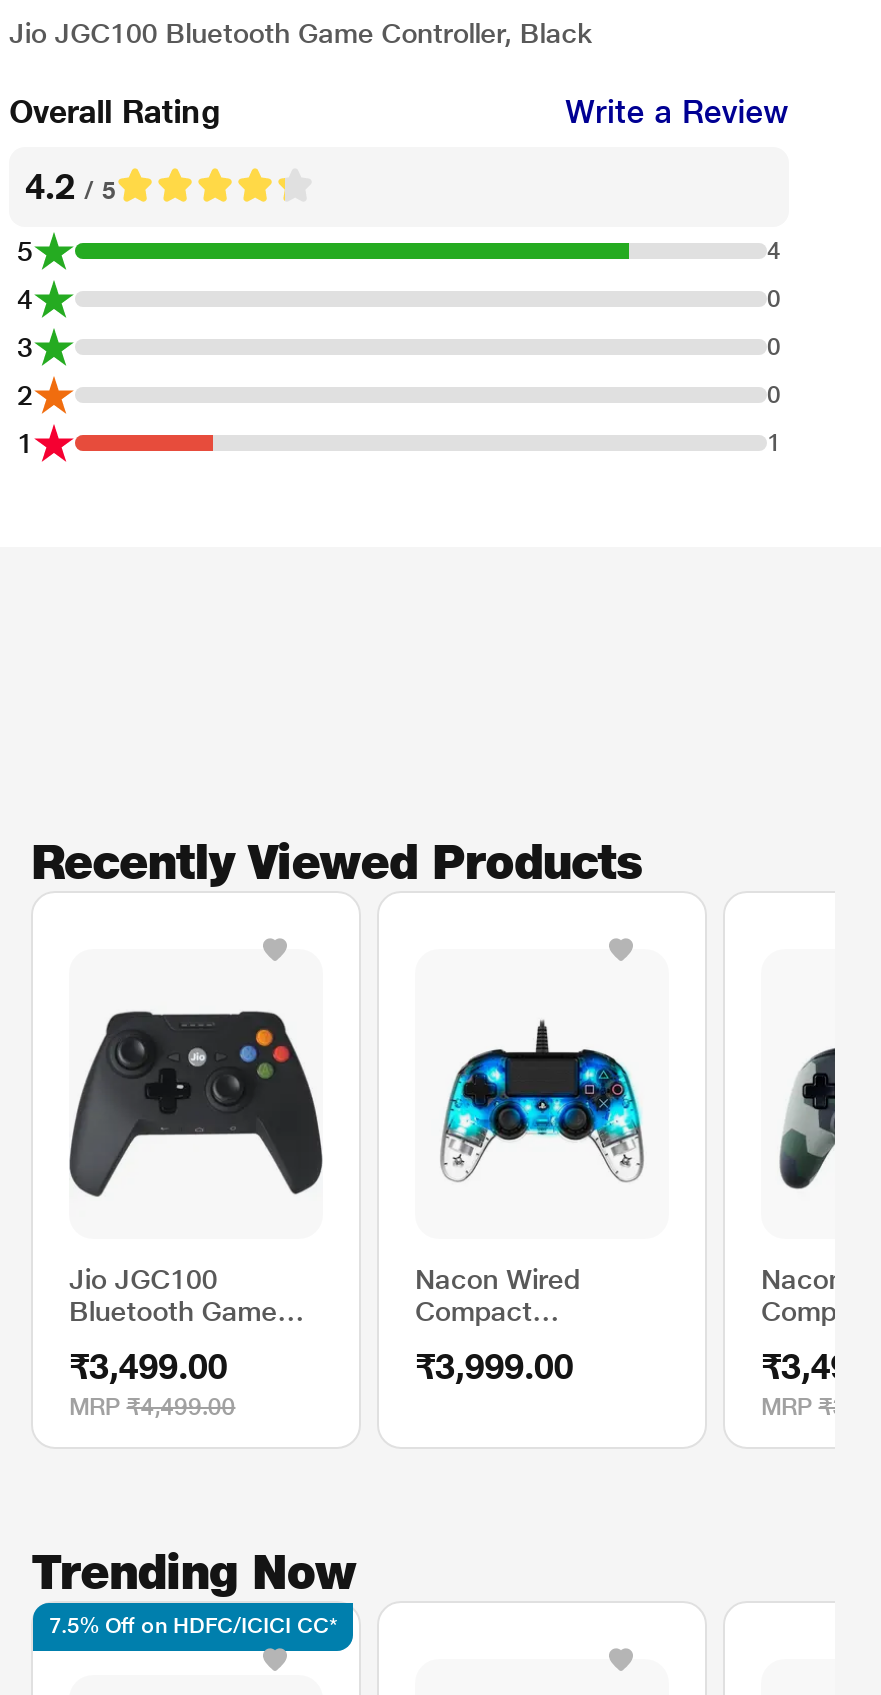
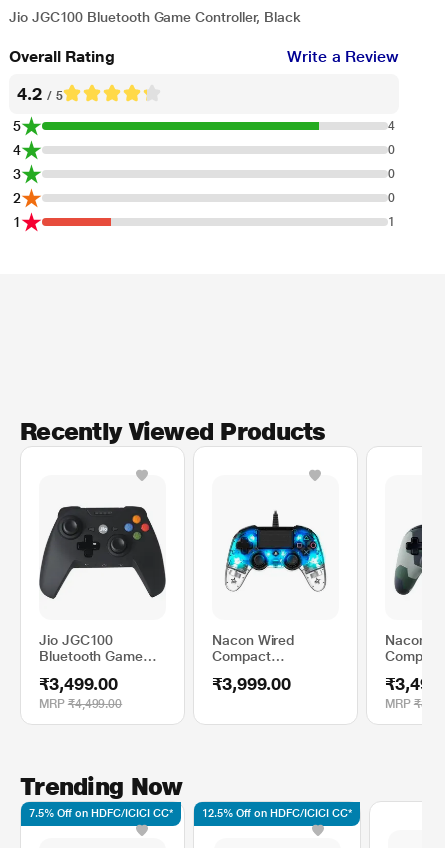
+ 12.5% Off on HDFC/ICICI CC*
